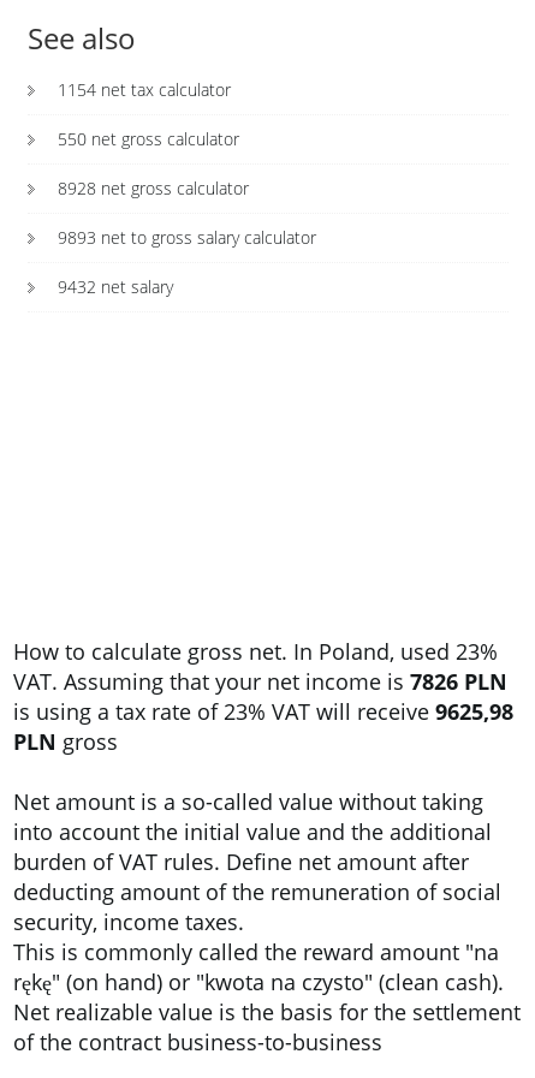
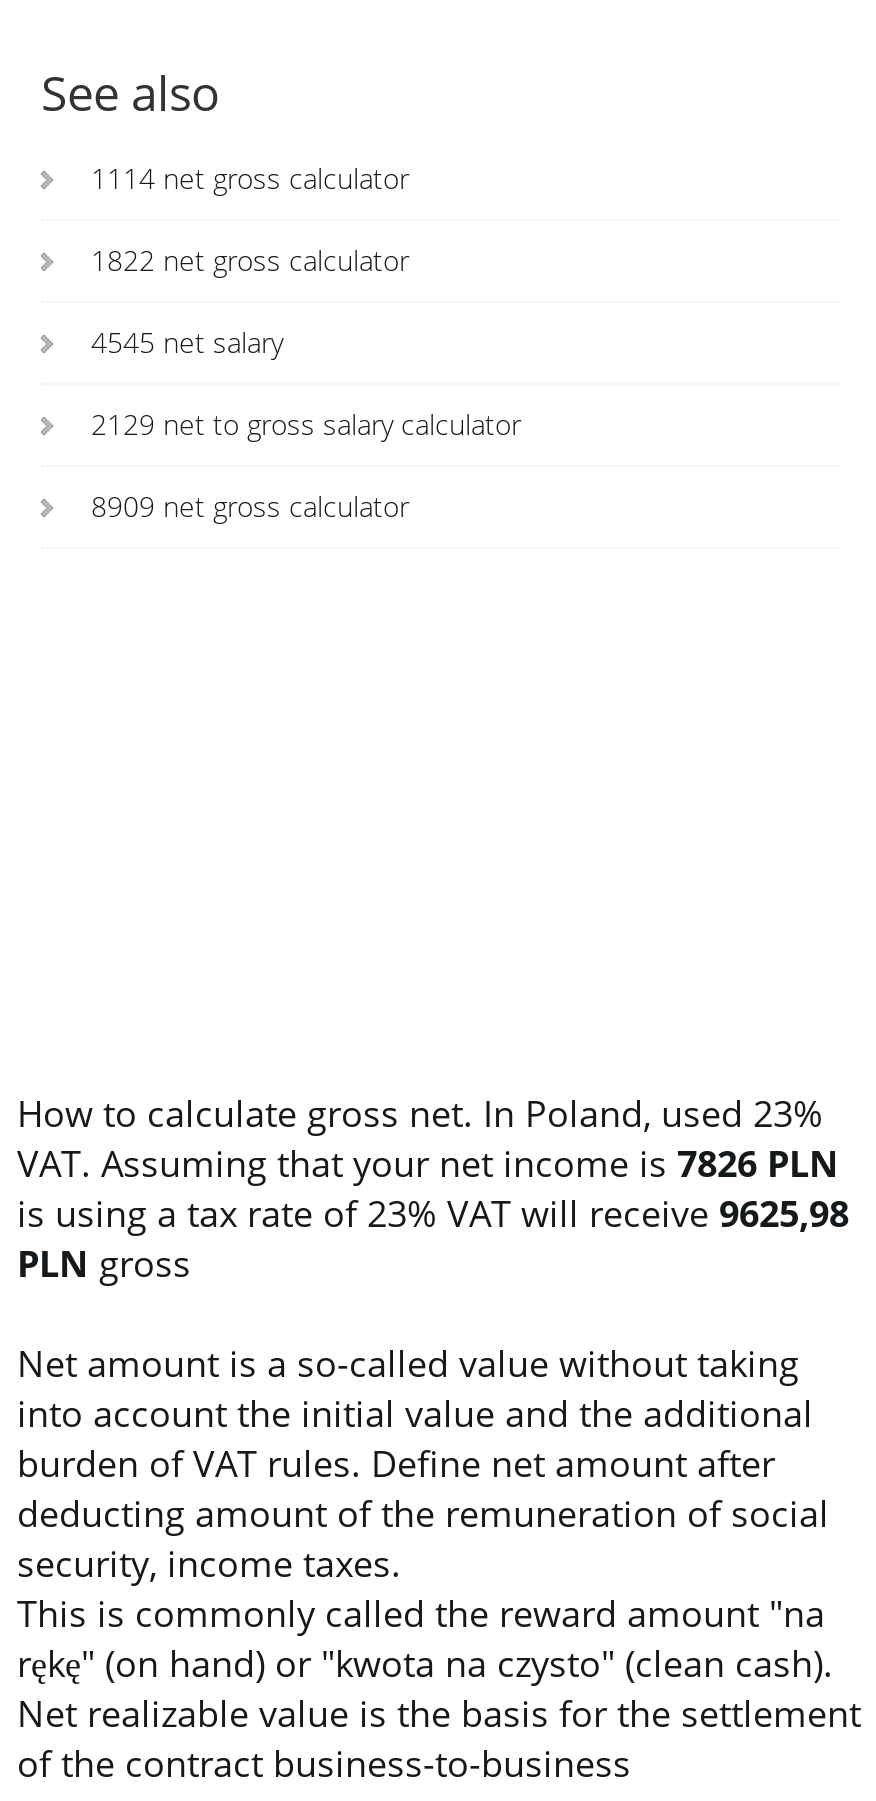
- 1154 net tax calculator
+ 1114 net gross calculator

- 550 net gross calculator
+ 1822 net gross calculator

- 8928 net gross calculator
+ 4545 net salary

- 9893 net to gross salary calculator
+ 2129 net to gross salary calculator

- 9432 net salary
+ 8909 net gross calculator
